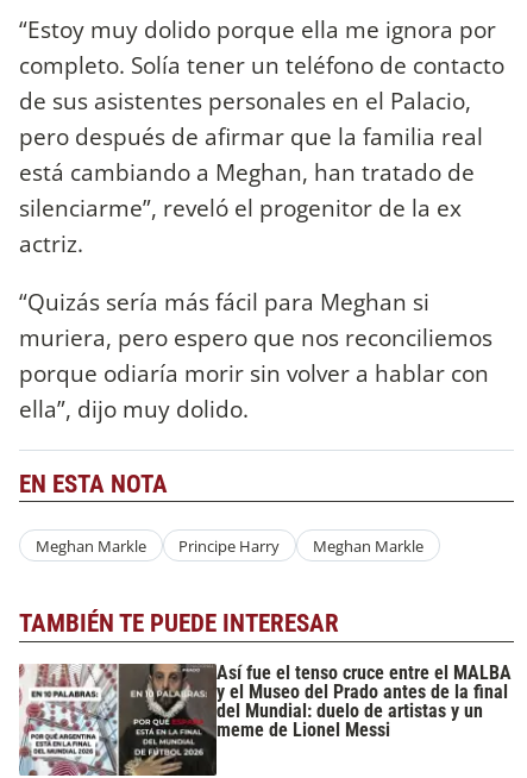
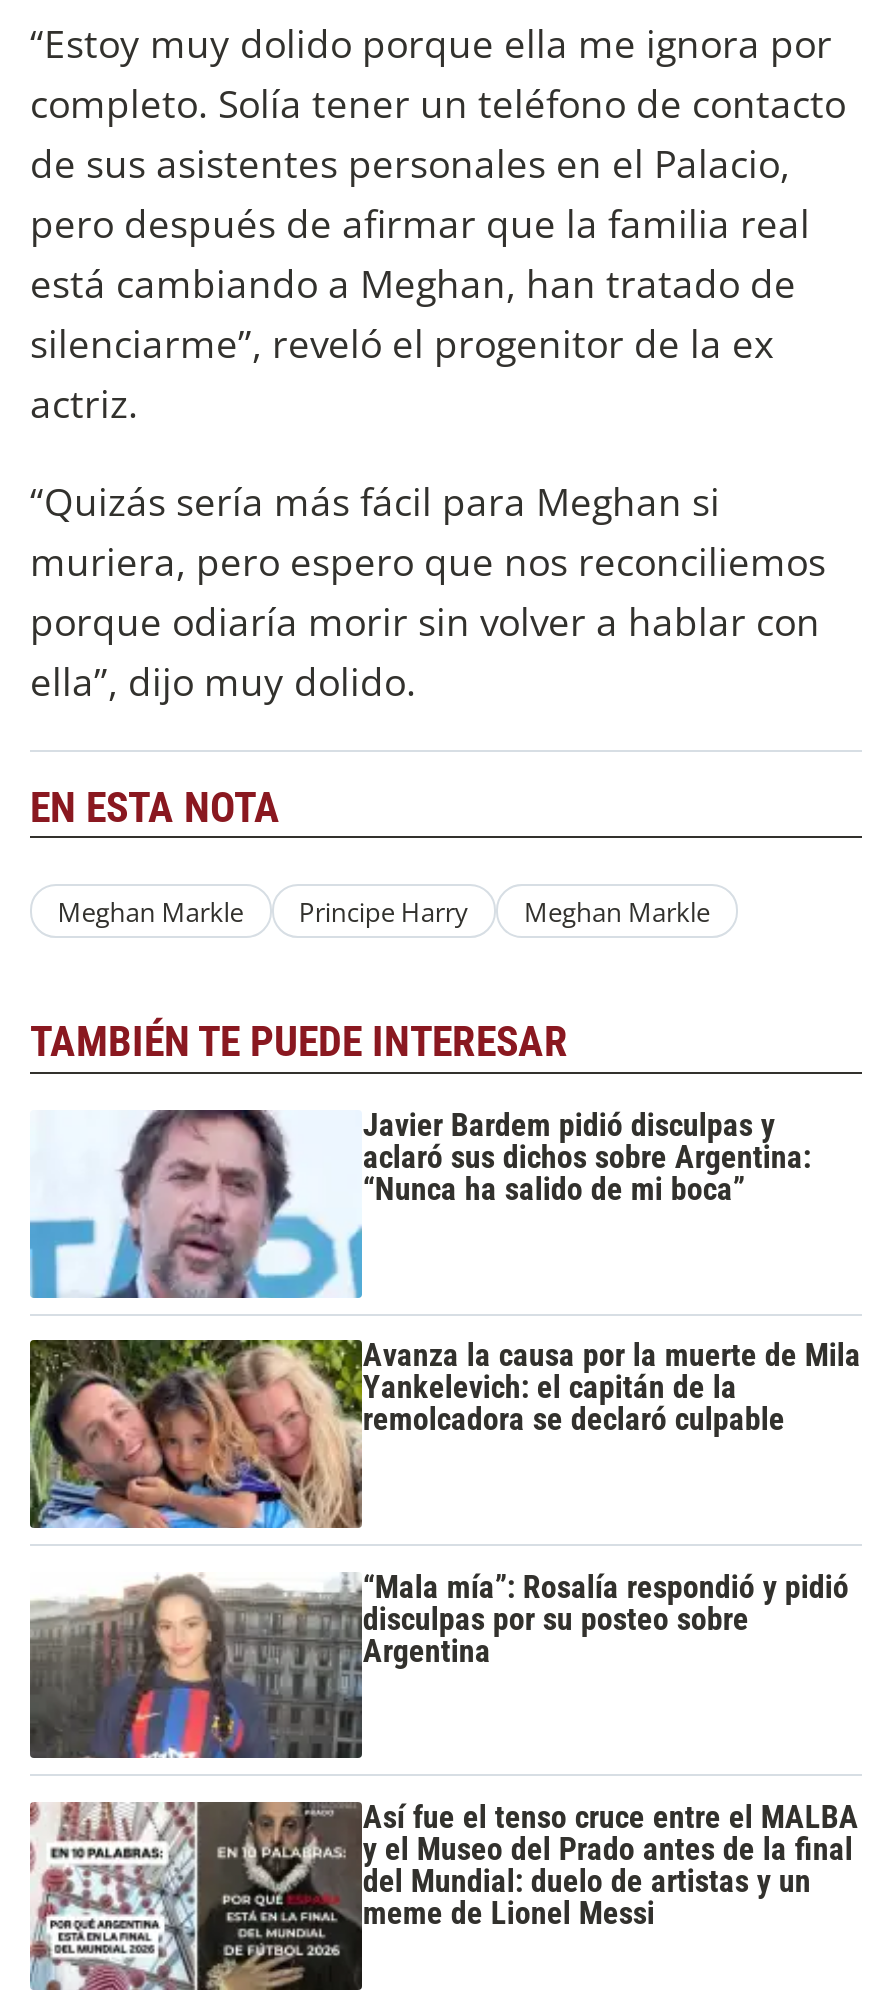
+ [image]
+ Javier Bardem pidió disculpas y
+ aclaró sus dichos sobre Argentina:
+ “Nunca ha salido de mi boca”

+ [image]
+ Avanza la causa por la muerte de Mila
+ Yankelevich: el capitán de la
+ remolcadora se declaró culpable

+ [image]
+ “Mala mía”: Rosalía respondió y pidió
+ disculpas por su posteo sobre
+ Argentina
